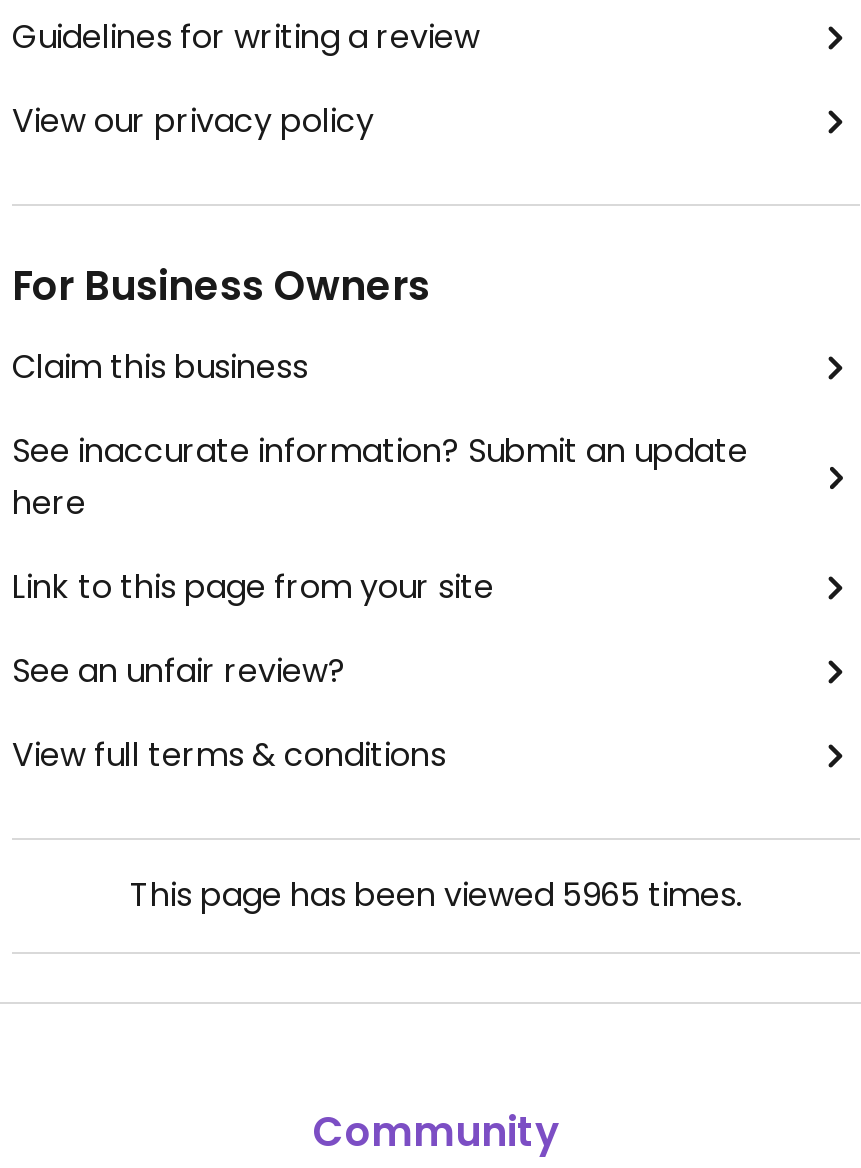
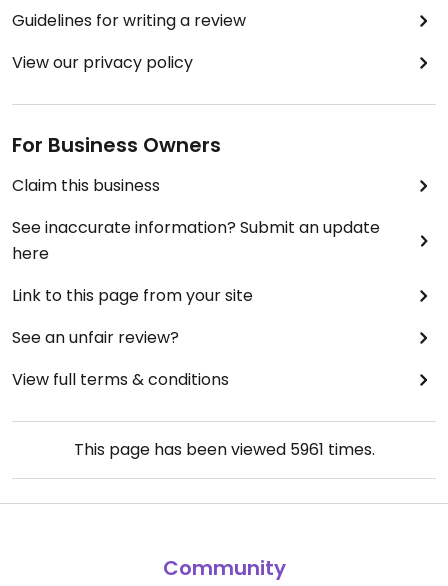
- This page has been viewed 5965 times.
+ This page has been viewed 5961 times.
